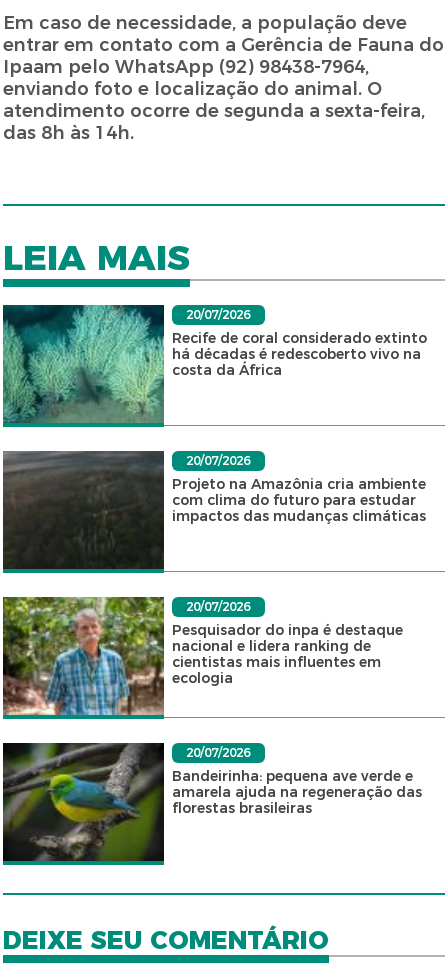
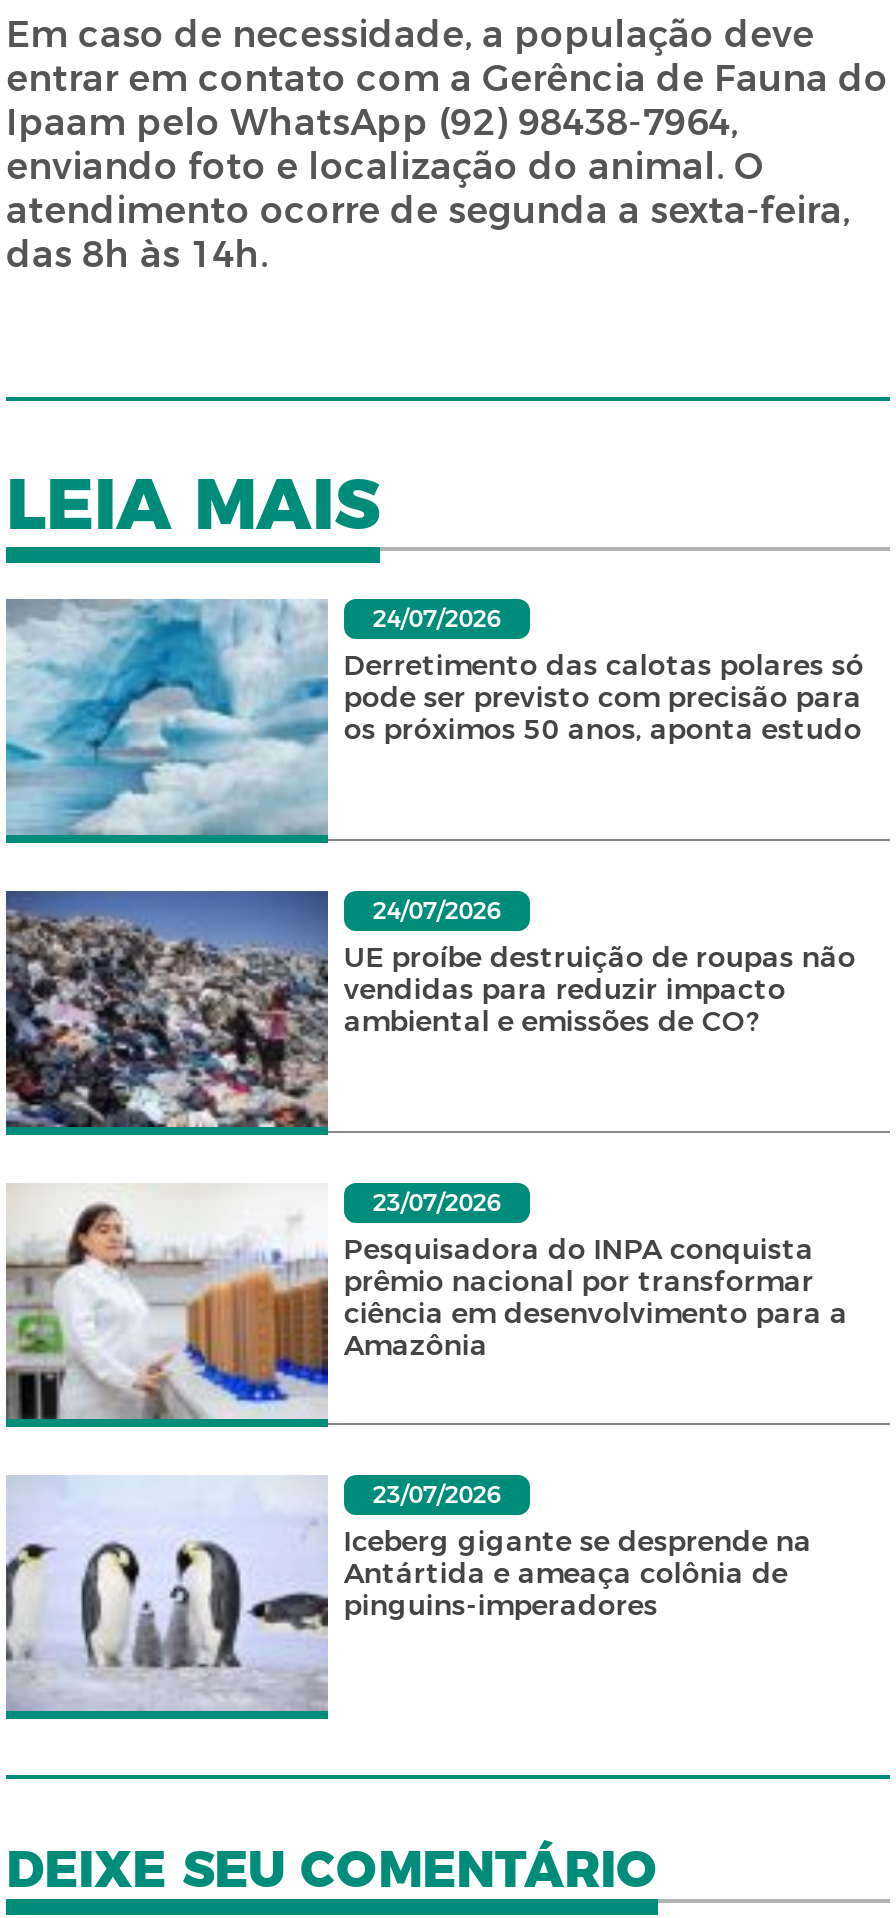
- [image]
- 20/07/2026
- Recife de coral considerado extinto
- há décadas é redescoberto vivo na
- costa da África
+ [image]
+ 24/07/2026
+ Derretimento das calotas polares só
+ pode ser previsto com precisão para
+ os próximos 50 anos, aponta estudo

- [image]
- 20/07/2026
- Projeto na Amazônia cria ambiente
- com clima do futuro para estudar
- impactos das mudanças climáticas
+ [image]
+ 24/07/2026
+ UE proíbe destruição de roupas não
+ vendidas para reduzir impacto
+ ambiental e emissões de CO?

- [image]
- 20/07/2026
- Pesquisador do inpa é destaque
- nacional e lidera ranking de
- cientistas mais influentes em
- ecologia
+ [image]
+ 23/07/2026
+ Pesquisadora do INPA conquista
+ prêmio nacional por transformar
+ ciência em desenvolvimento para a
+ Amazônia

- [image]
- 20/07/2026
- Bandeirinha: pequena ave verde e
- amarela ajuda na regeneração das
- florestas brasileiras
+ [image]
+ 23/07/2026
+ Iceberg gigante se desprende na
+ Antártida e ameaça colônia de
+ pinguins-imperadores
